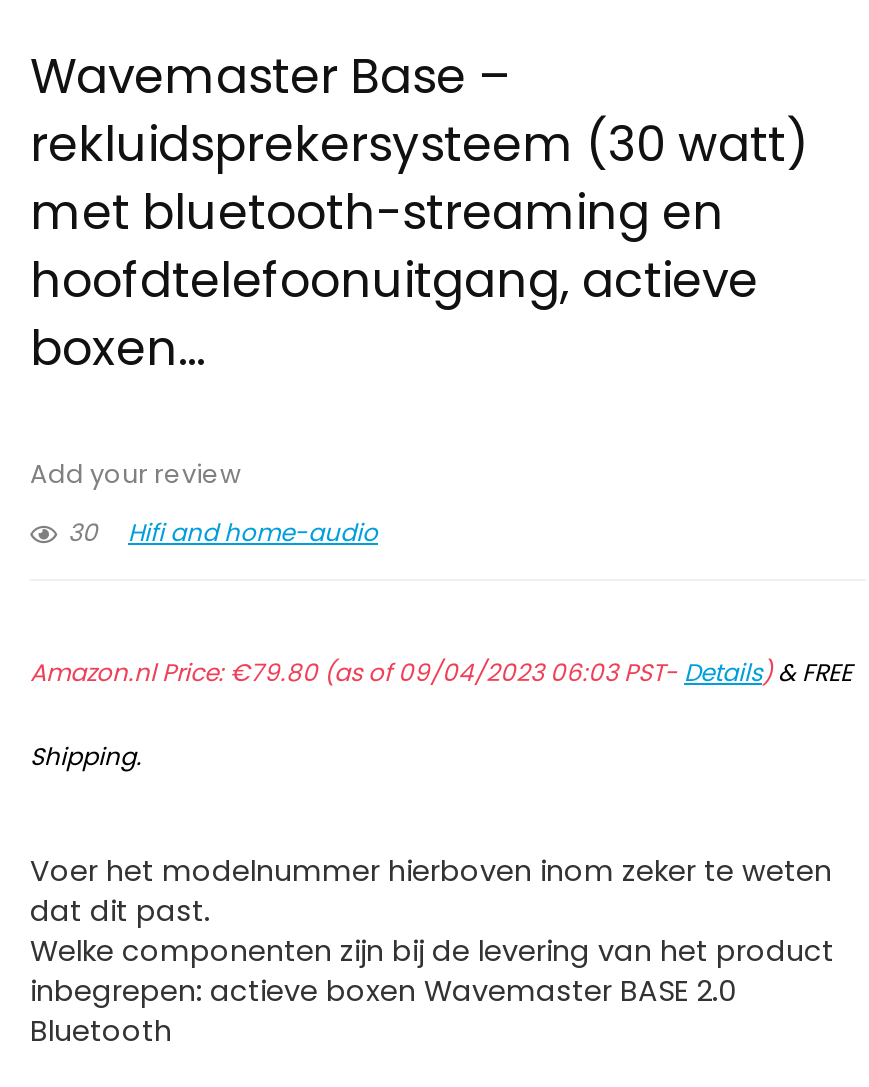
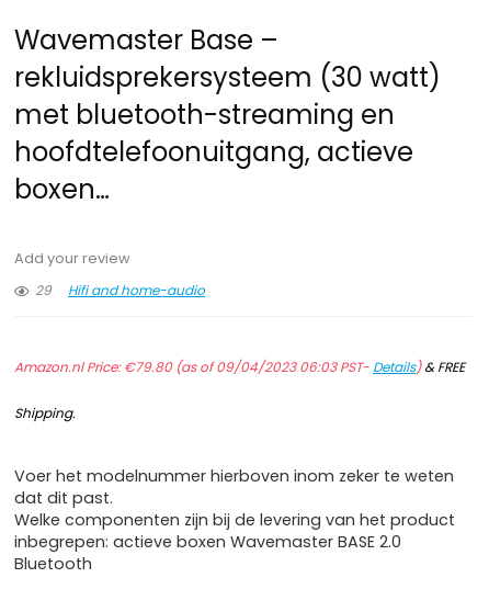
- 30 Hifi and home-audio
+ 29 Hifi and home-audio
